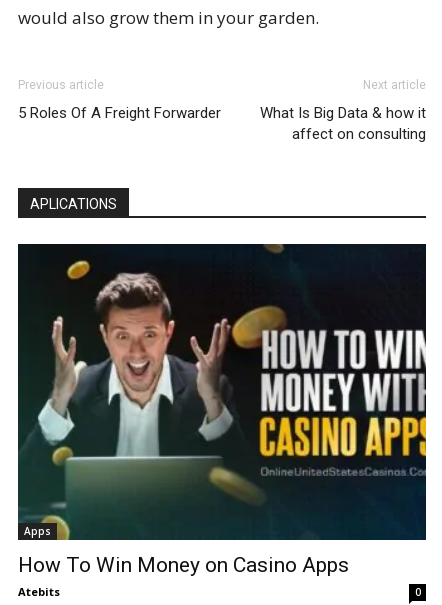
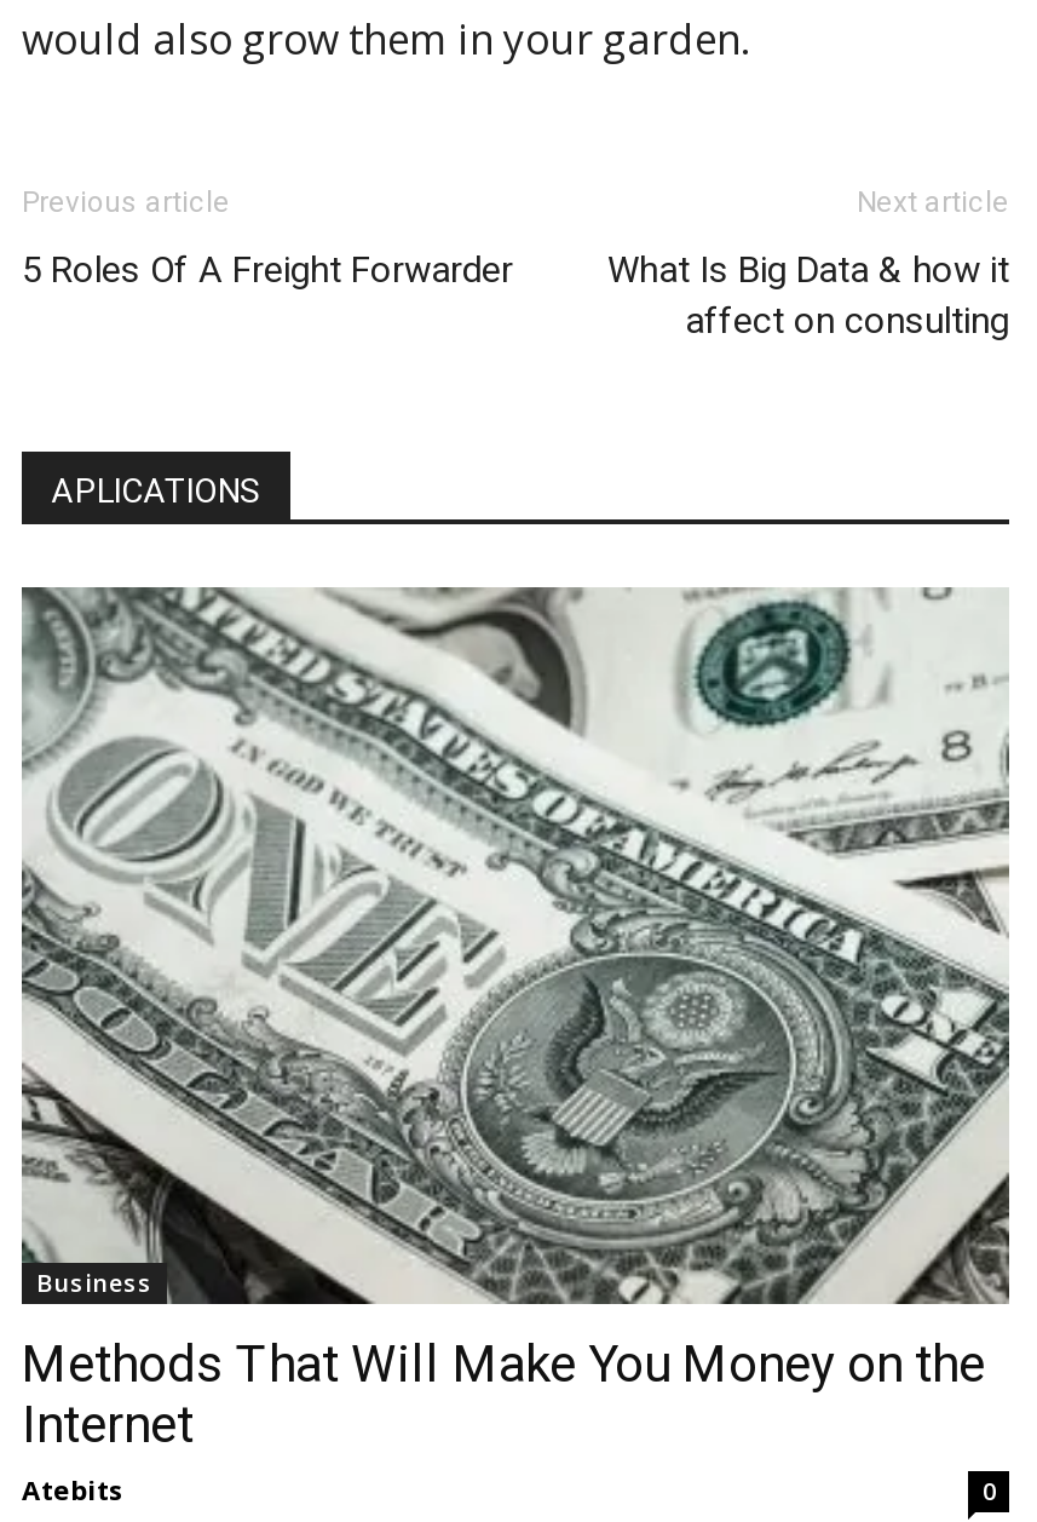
- [image]
- Apps
+ [image]
+ Business

- How To Win Money on Casino Apps
+ Methods That Will Make You Money on the
+ Internet
